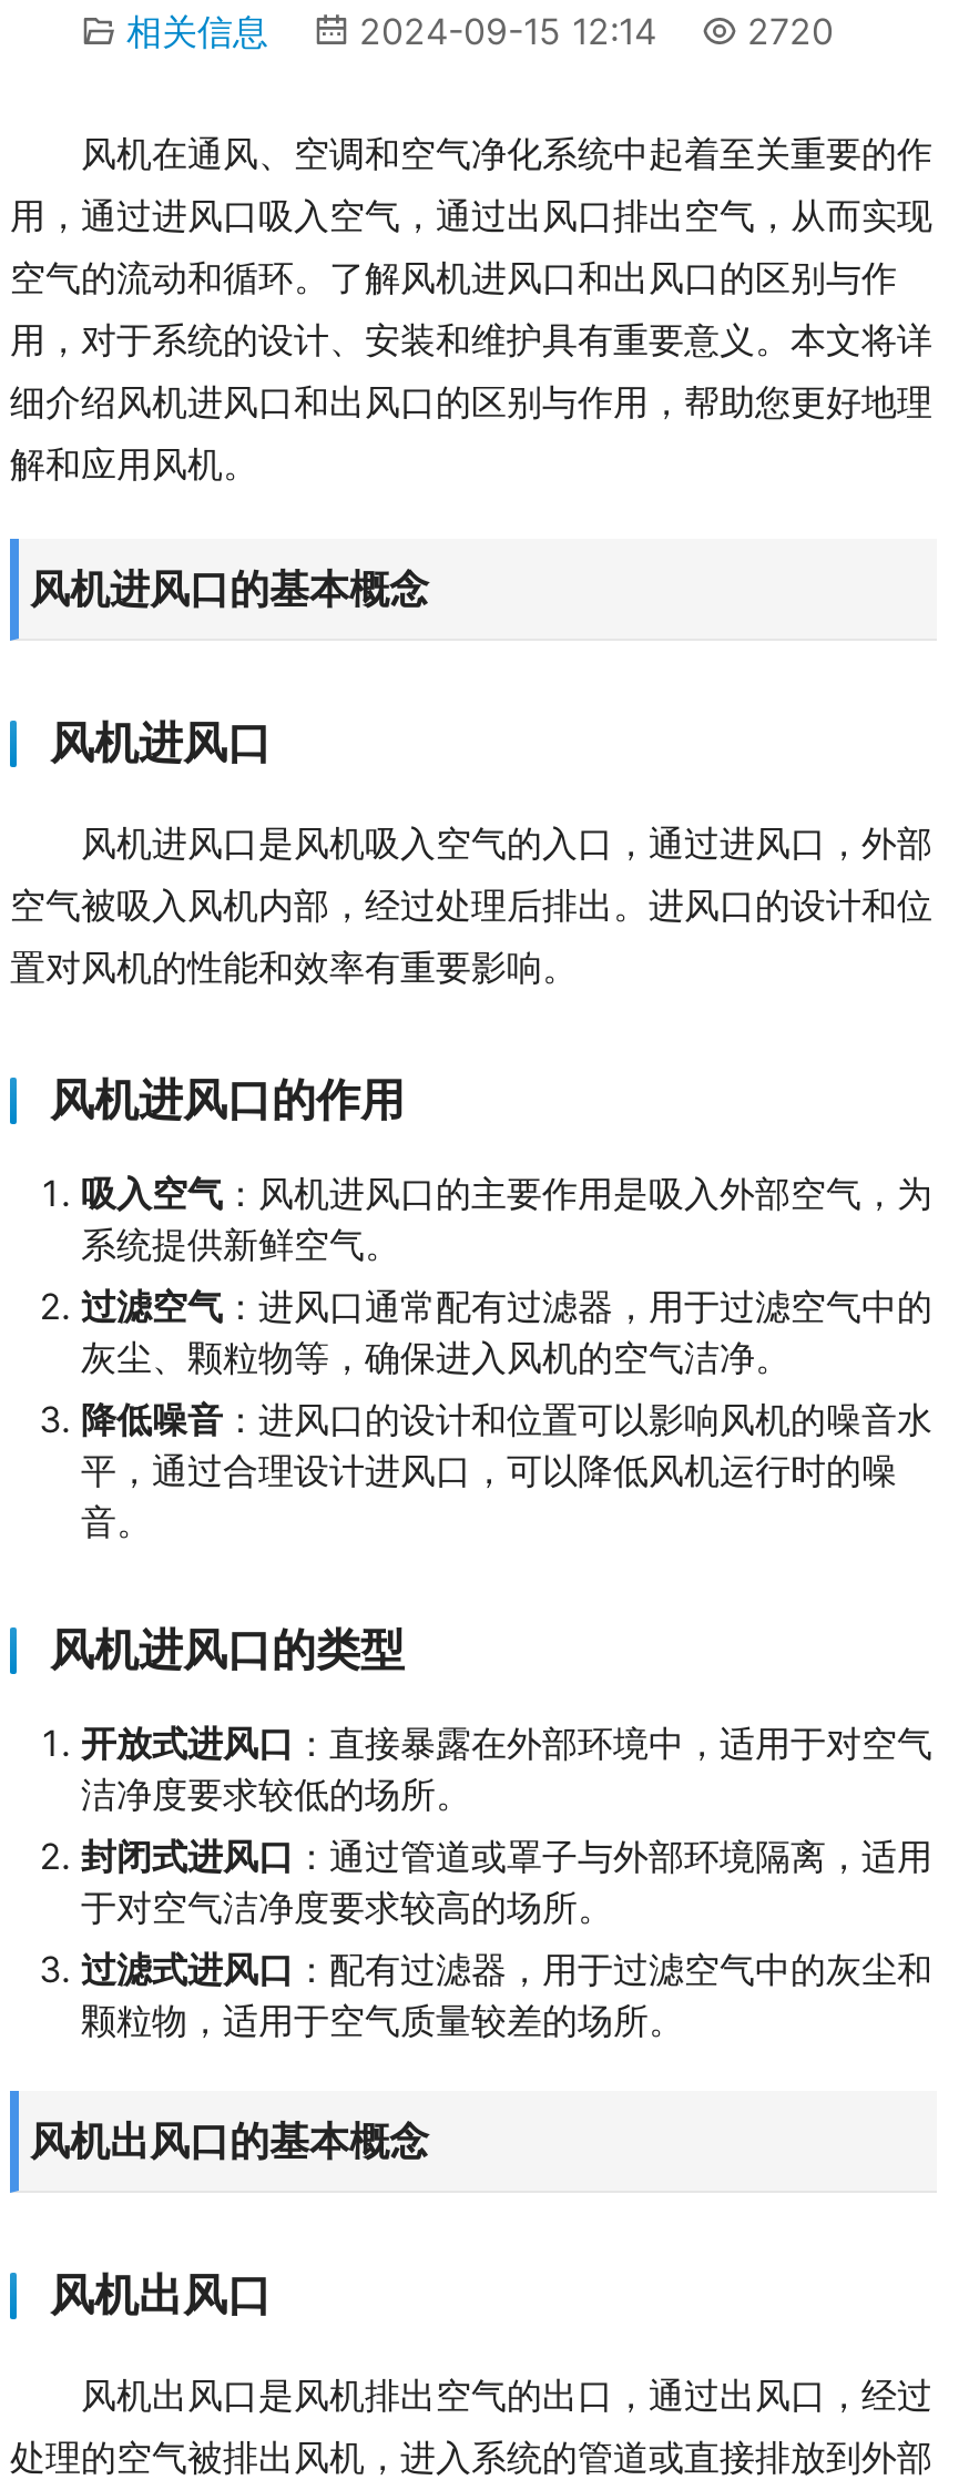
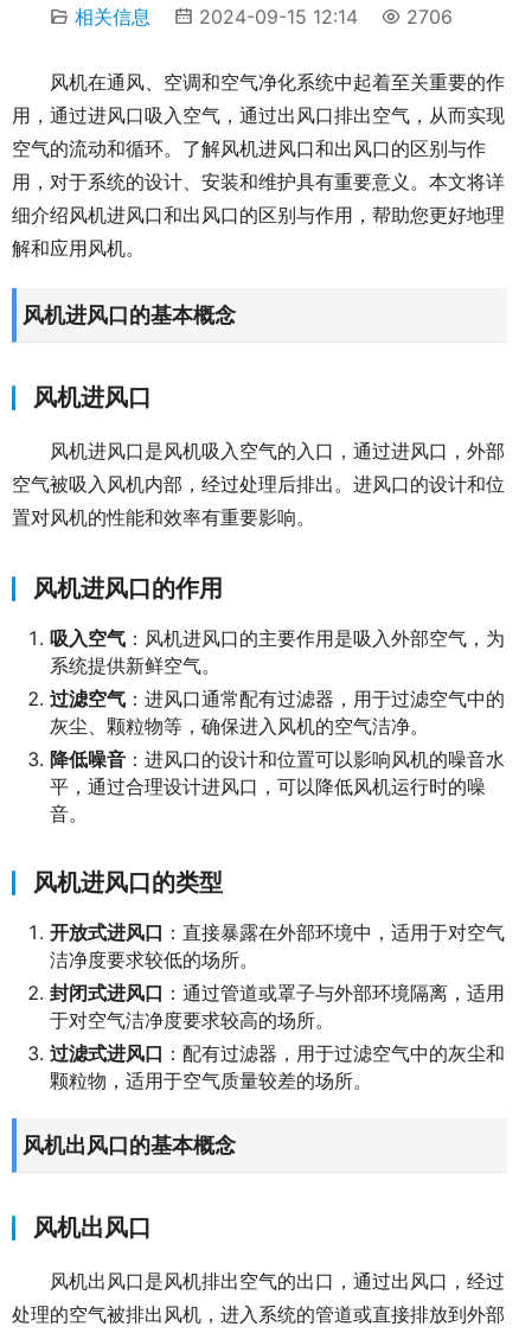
- 相关信息 2024-09-15 12:14 2720
+ 相关信息 2024-09-15 12:14 2706
